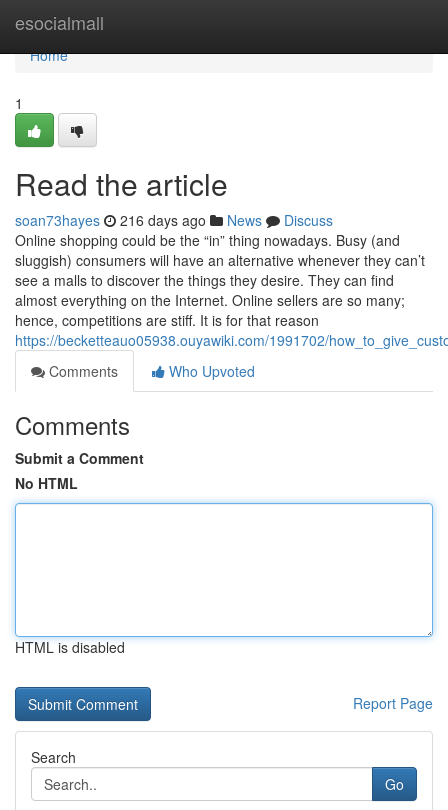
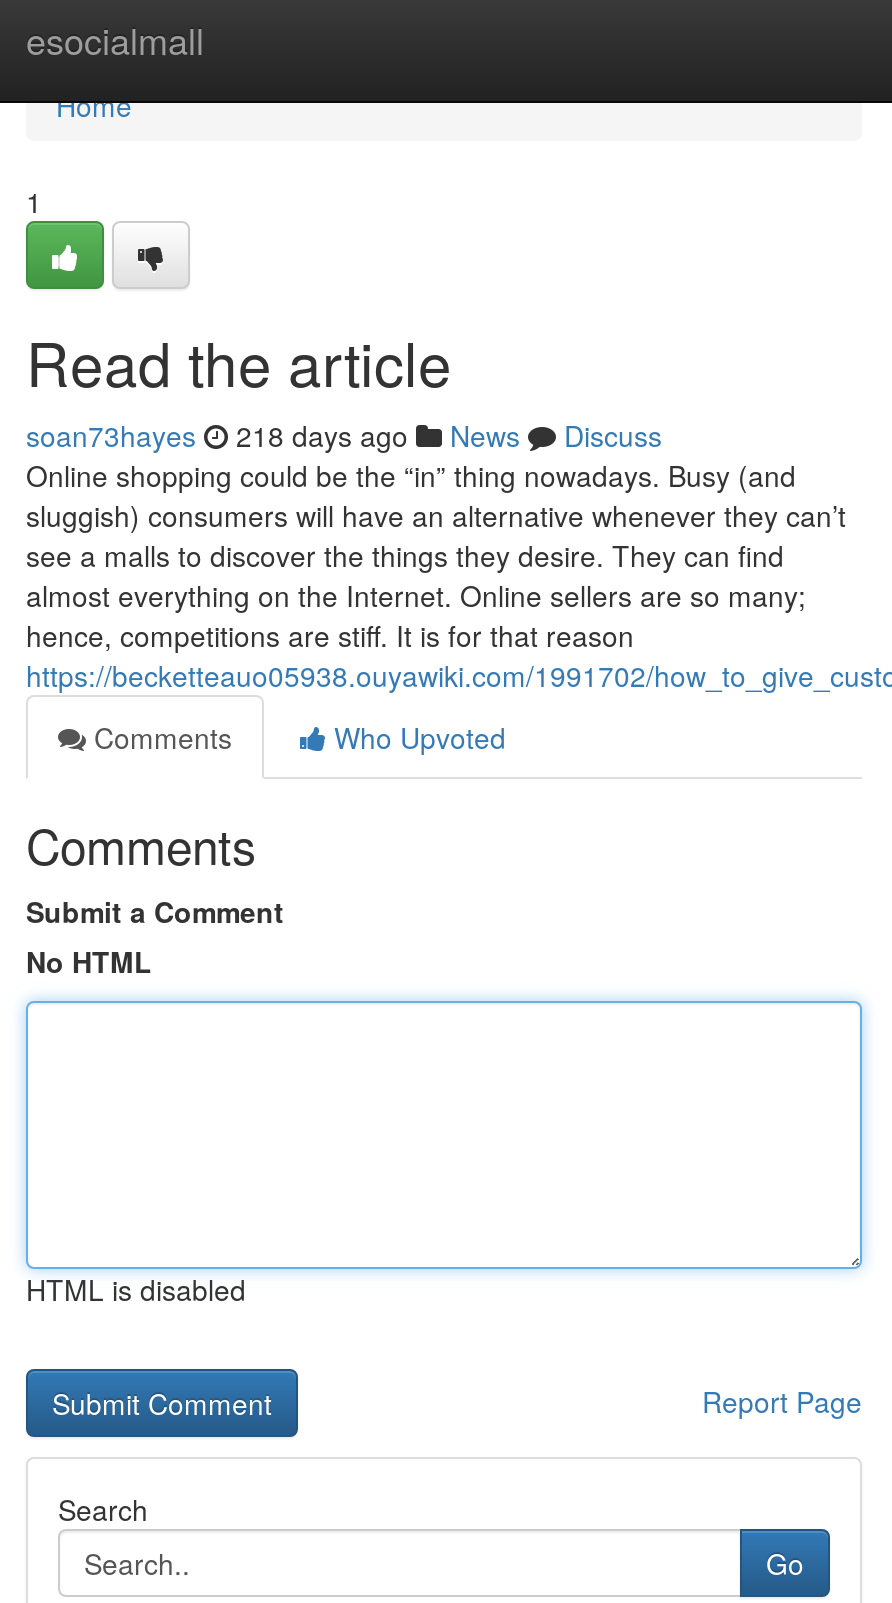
- soan73hayes 216 days ago News Discuss
+ soan73hayes 218 days ago News Discuss
